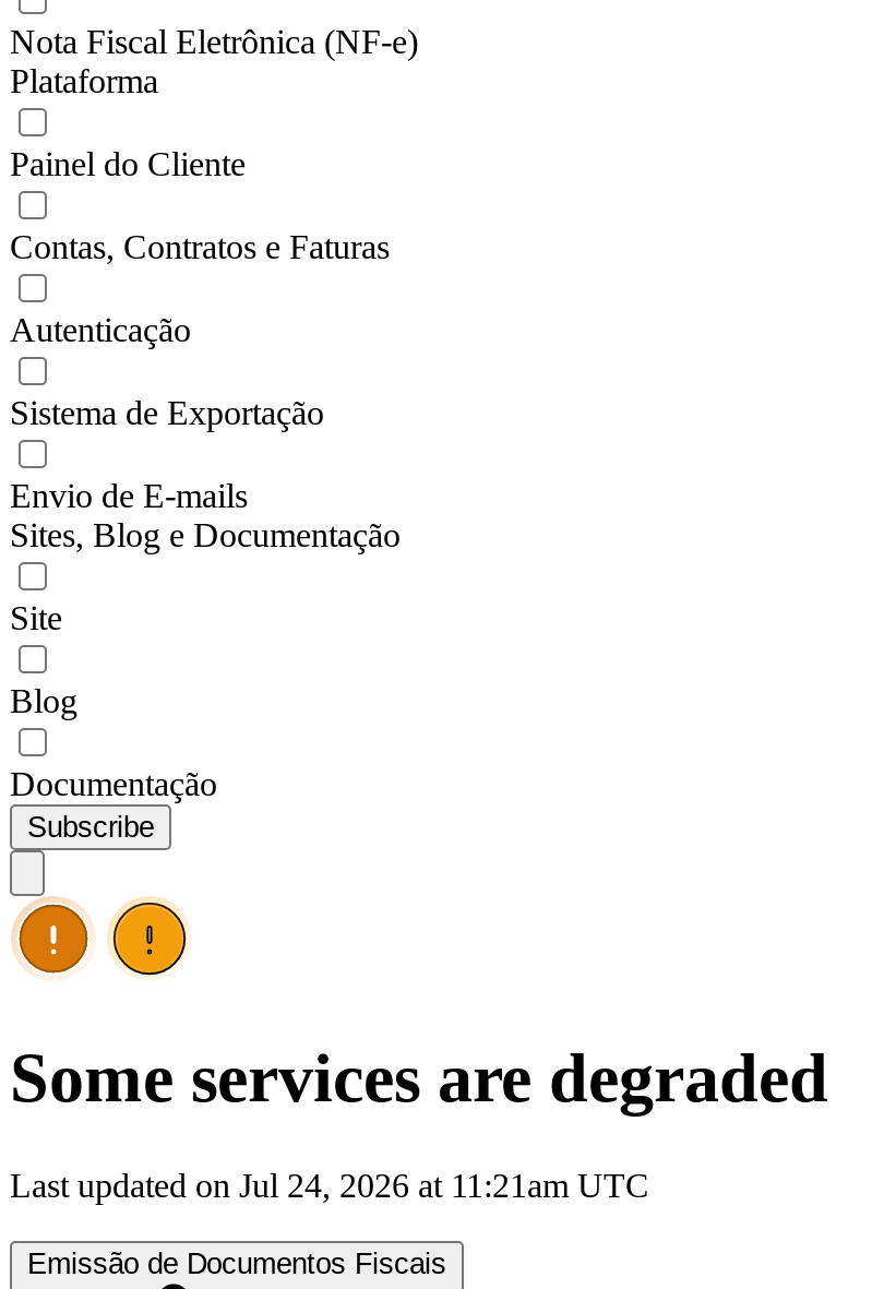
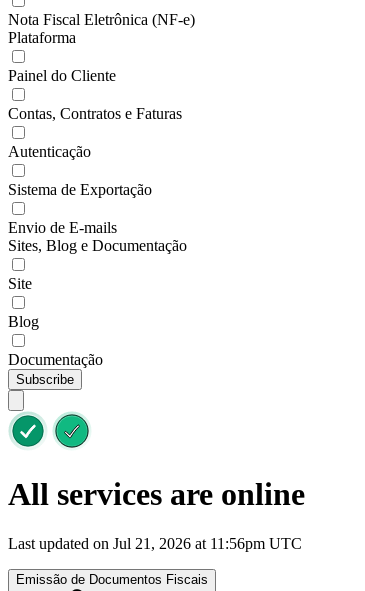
- [image]
- Some services are degraded
+ [image]
+ All services are online

- [image]
+ [image]

- Last updated on Jul 24, 2026 at 11:21am UTC
+ Last updated on Jul 21, 2026 at 11:56pm UTC
